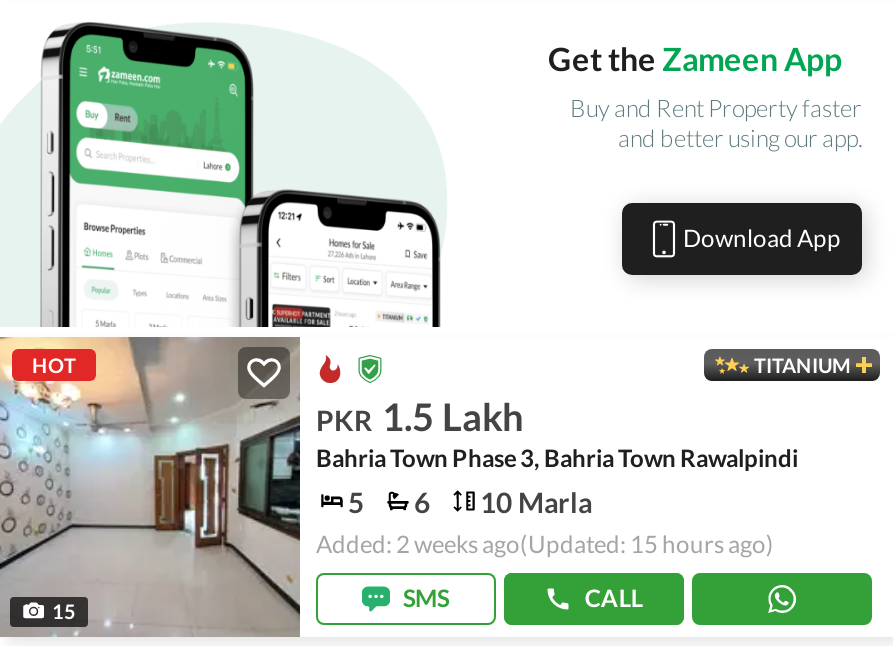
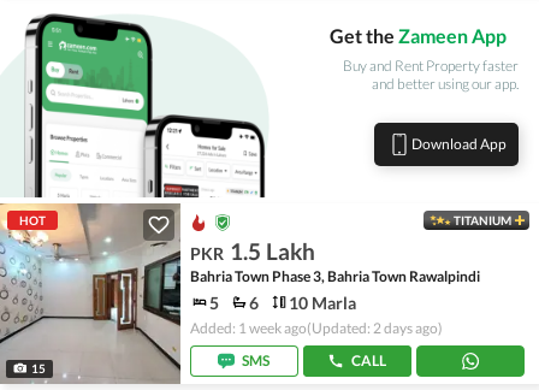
- Added: 2 weeks ago(Updated: 15 hours ago)
+ Added: 1 week ago(Updated: 2 days ago)
